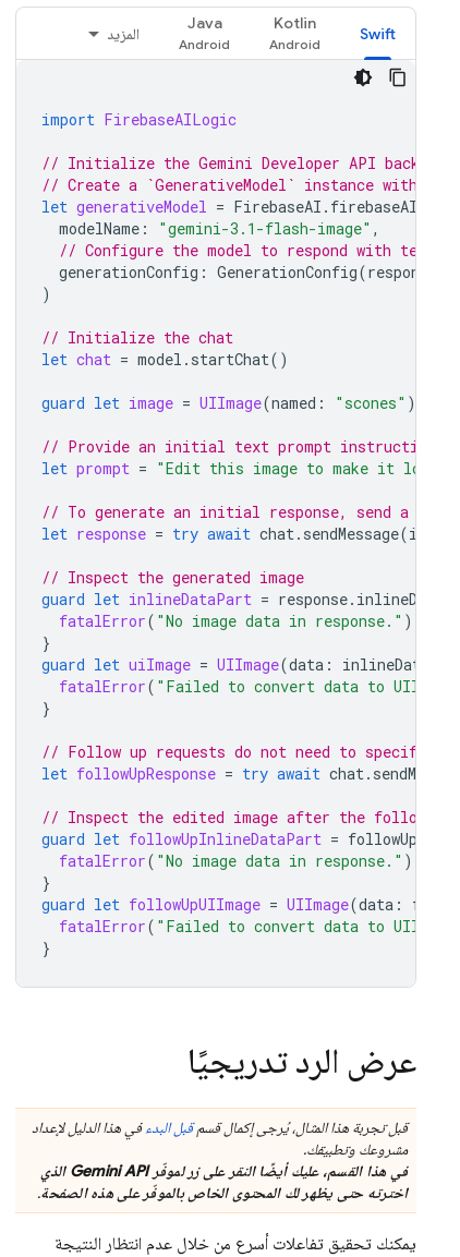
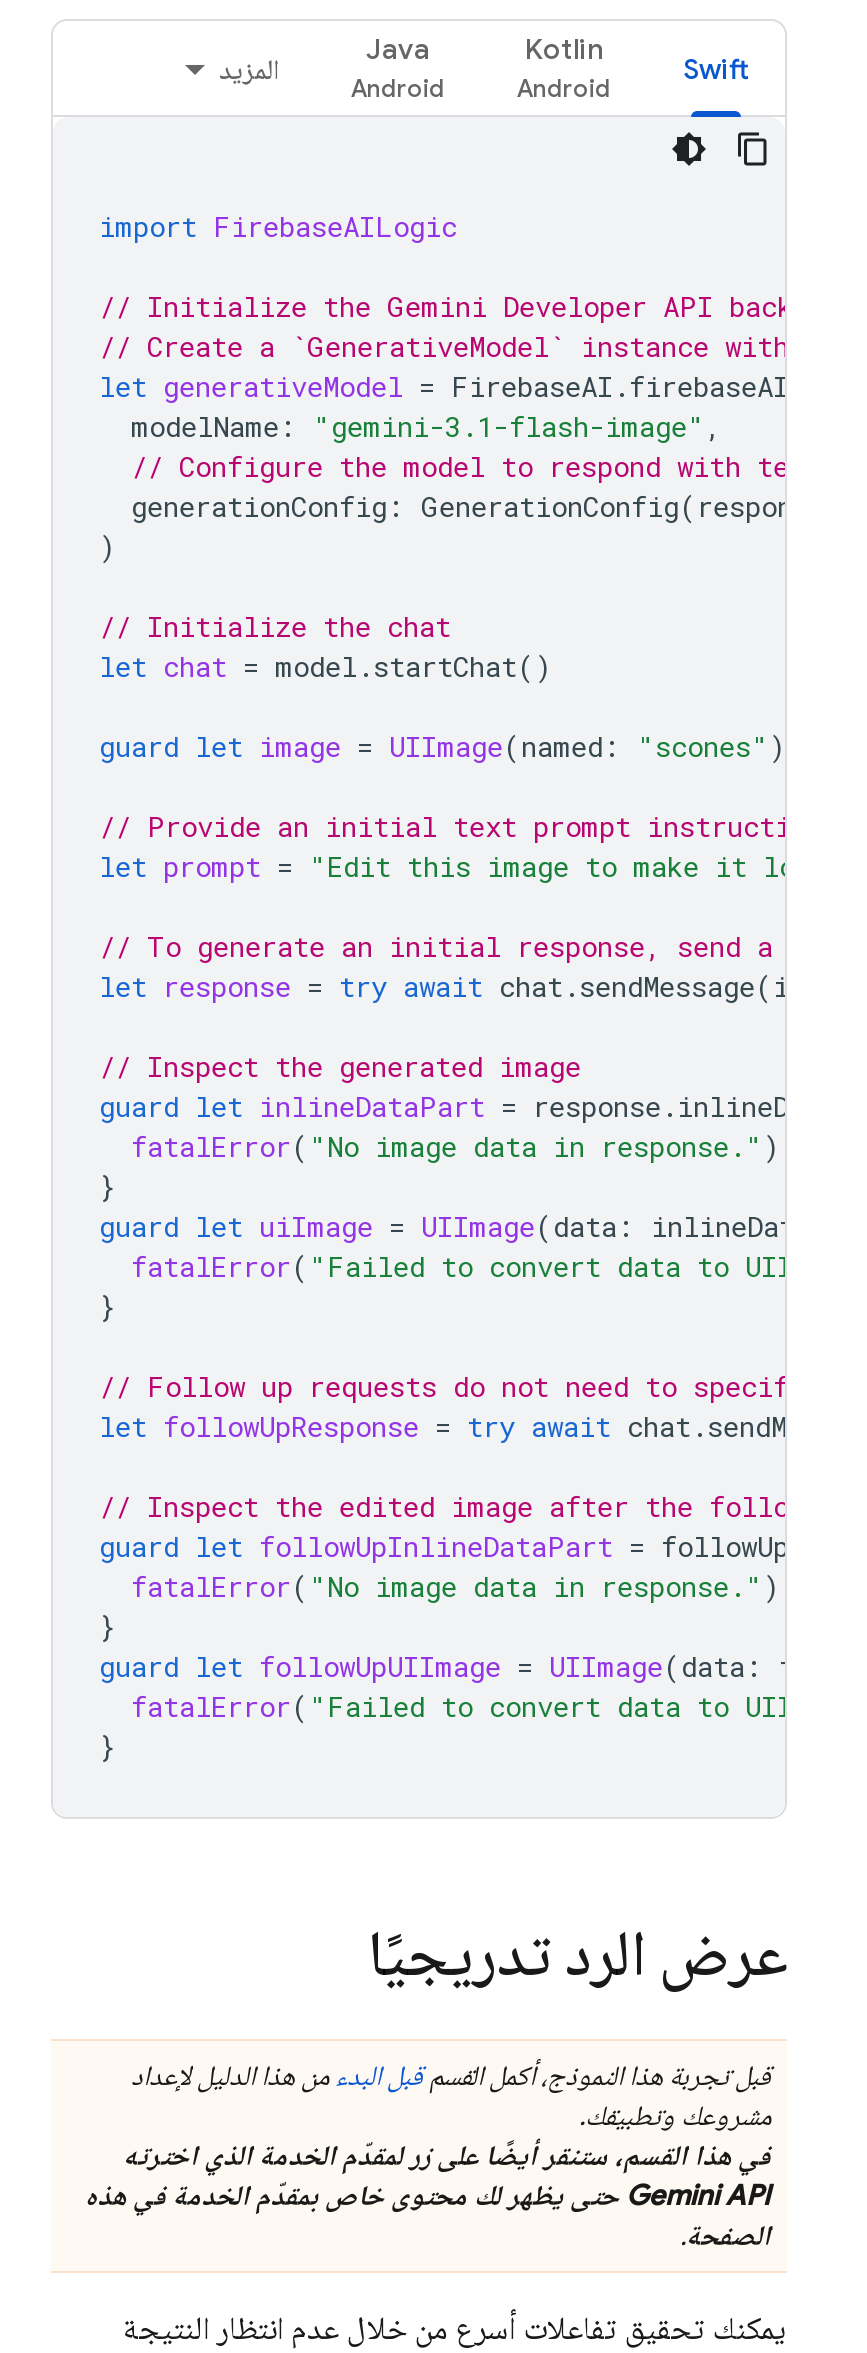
- قبل تجربة هذا المثال، يُرجى إكمال قسمقبل البدء في هذا الدليل لإعداد
+ قبل تجربة هذا النموذج، أكمل القسمقبل البدء من هذا الدليل لإعداد

- في هذا القسم، عليك أيضًا النقر على زر لموفّر Gemini API الذي
- اخترته حتى يظهر لك المحتوى الخاص بالموفّر على هذه الصفحة.
+ في هذا القسم، ستنقر أيضًا على زر لمقدّم الخدمة الذي اخترته
+ Gemini API حتى يظهر لك محتوى خاص بمقدّم الخدمة في هذه
+ الصفحة.
